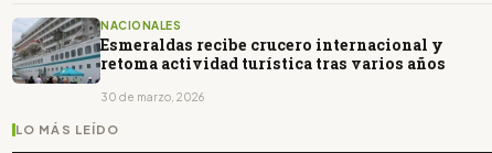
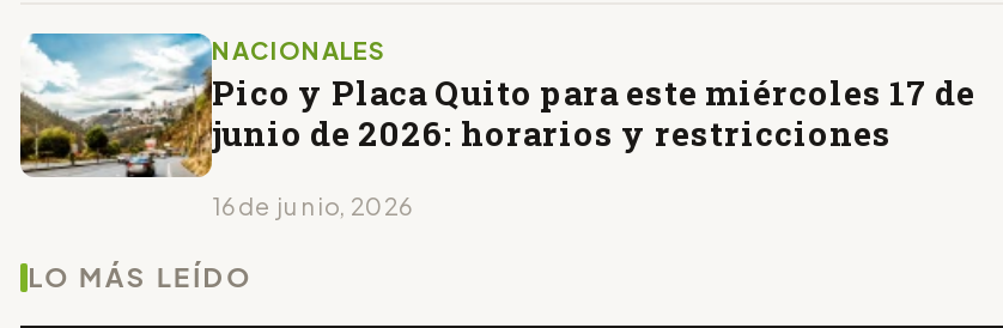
- [image]
- Esmeraldas recibe crucero internacional y
- retoma actividad turística tras varios años
+ [image]
+ Pico y Placa Quito para este miércoles 17 de
+ junio de 2026: horarios y restricciones

- 30 de marzo, 2026
+ 16 de junio, 2026
